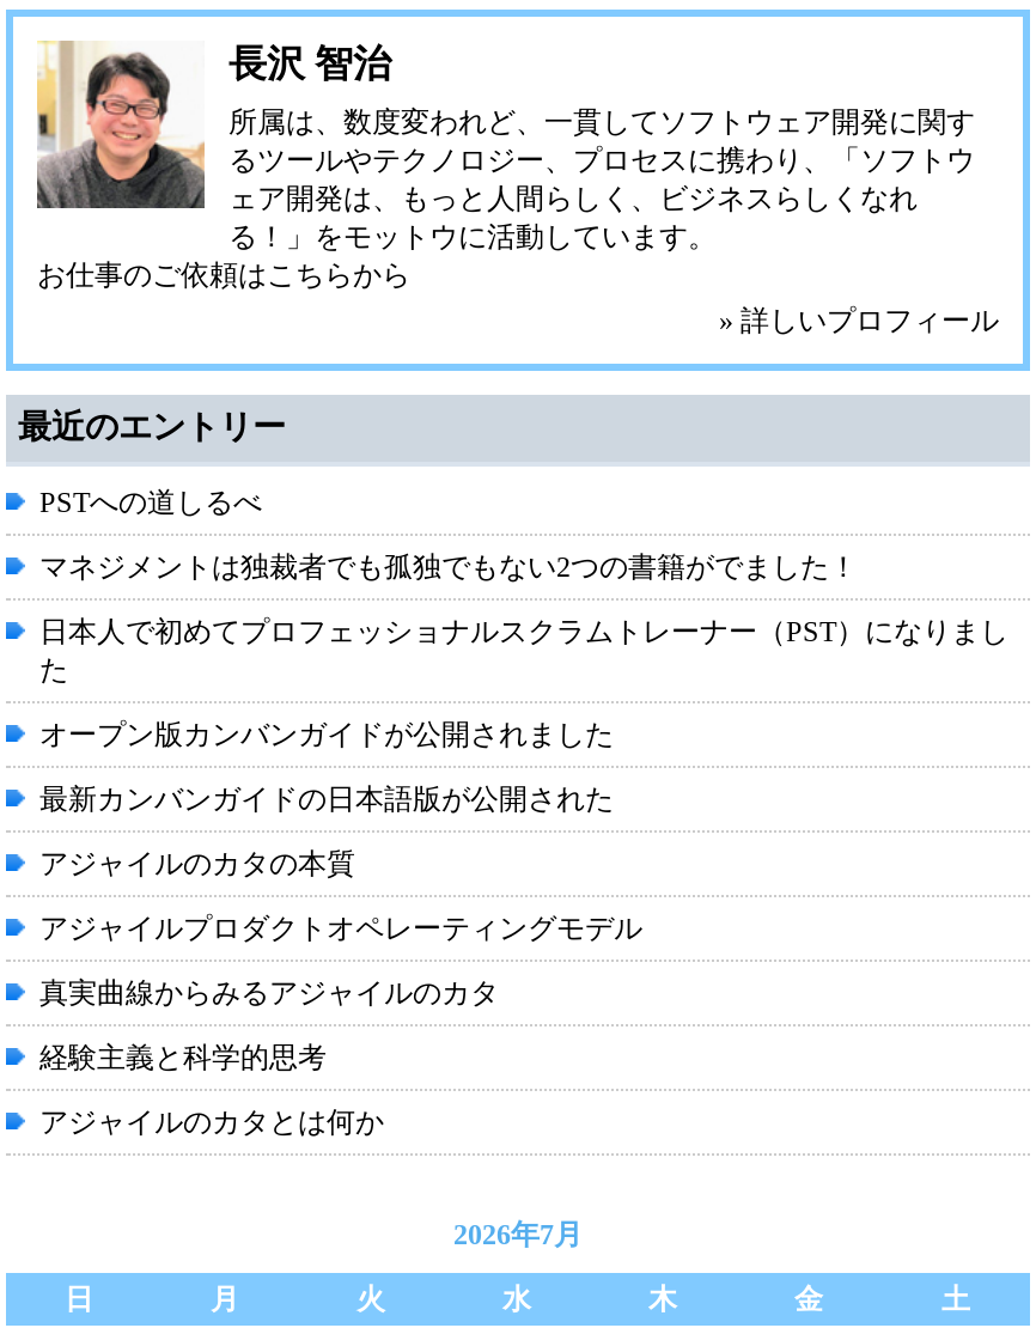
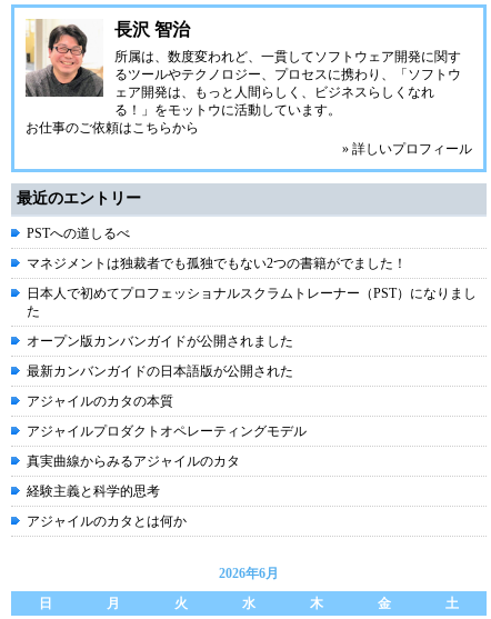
- 2026年7月
+ 2026年6月
